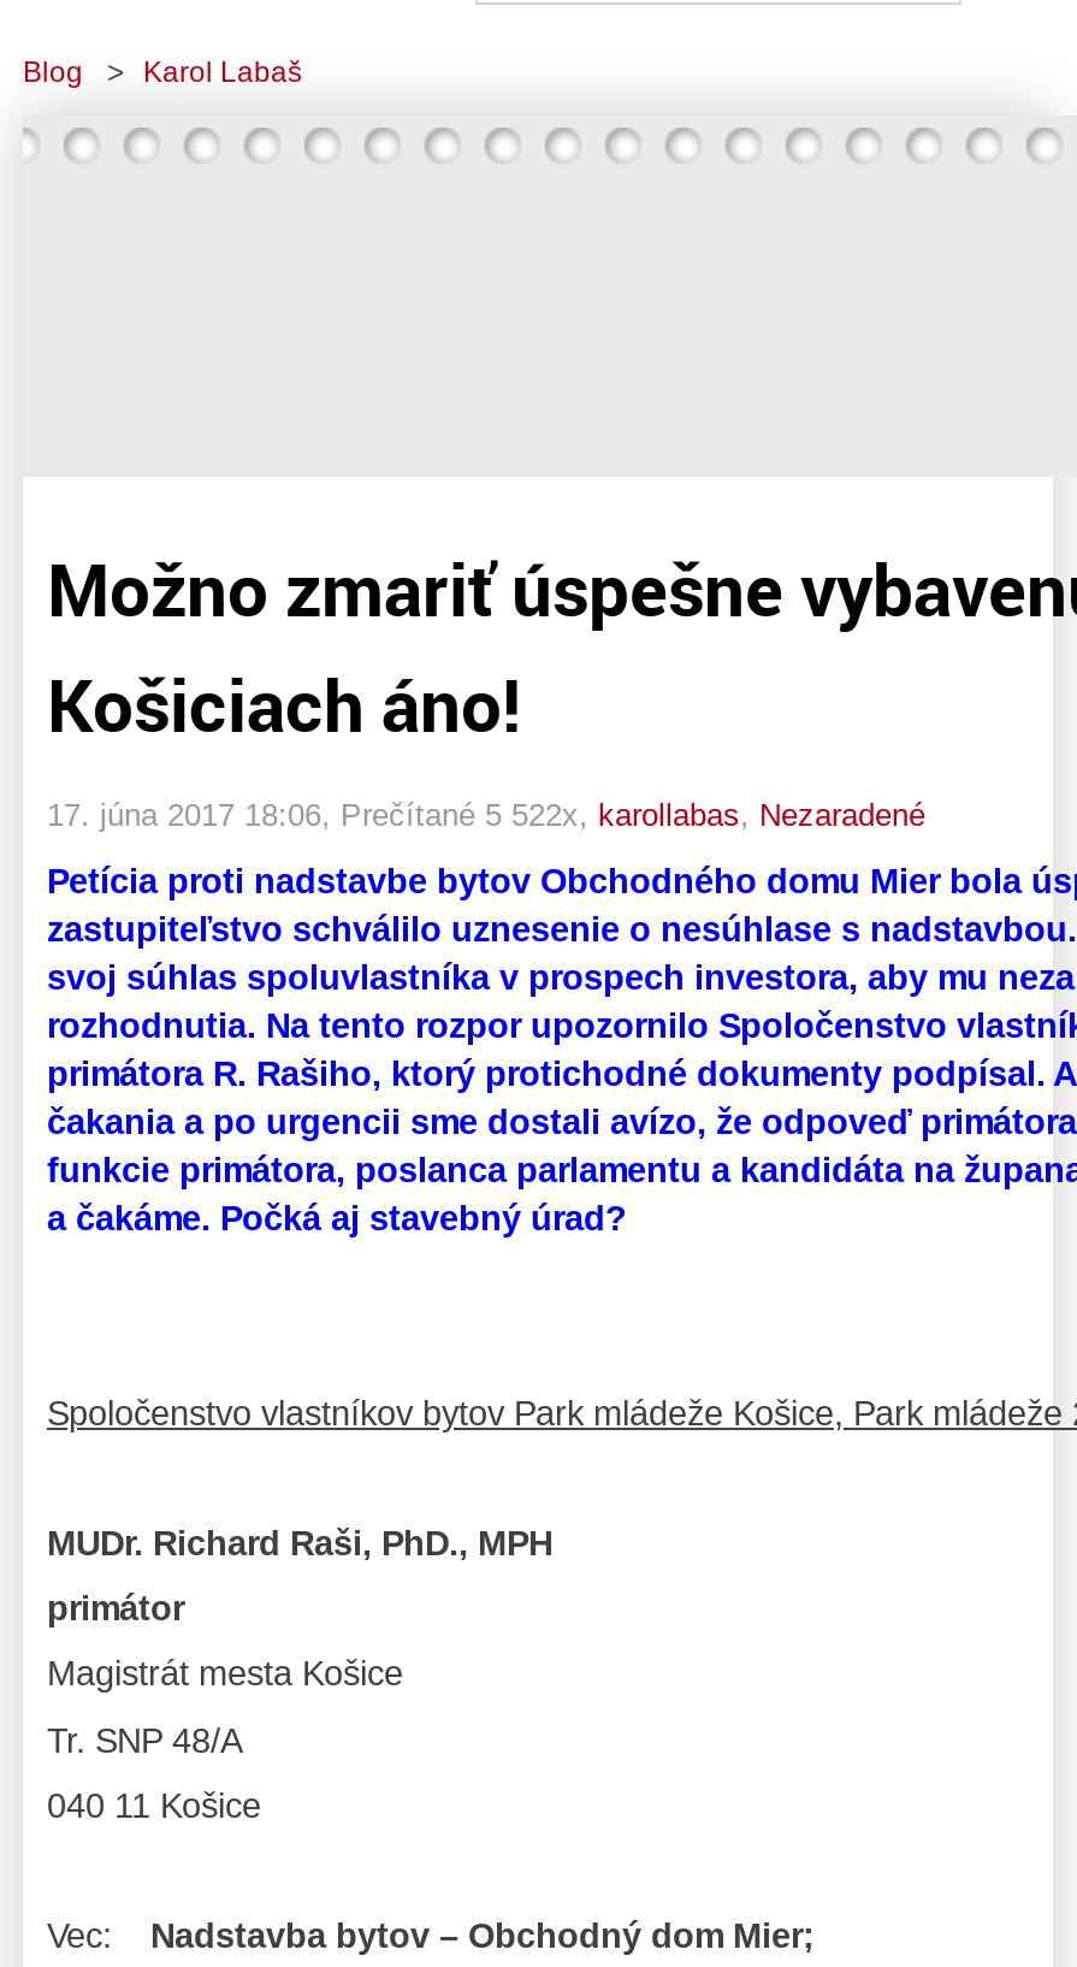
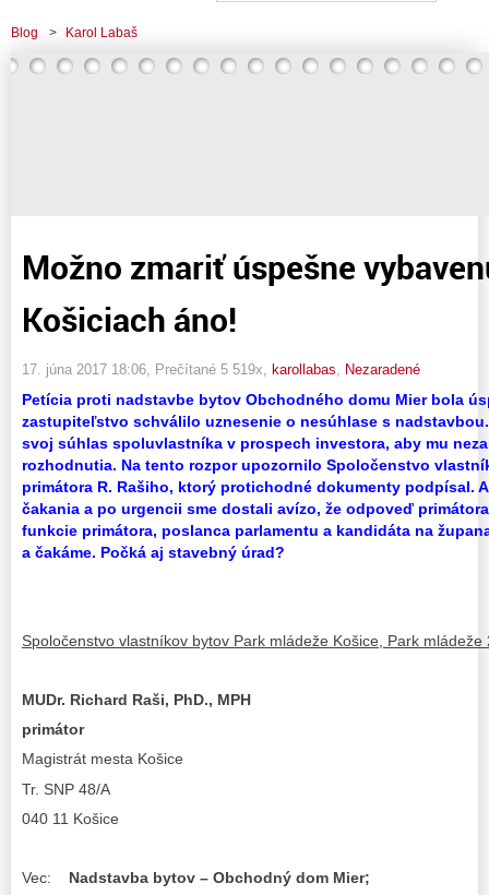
- 17. júna 2017 18:06, Prečítané 5 522x, karollabas, Nezaradené
+ 17. júna 2017 18:06, Prečítané 5 519x, karollabas, Nezaradené
